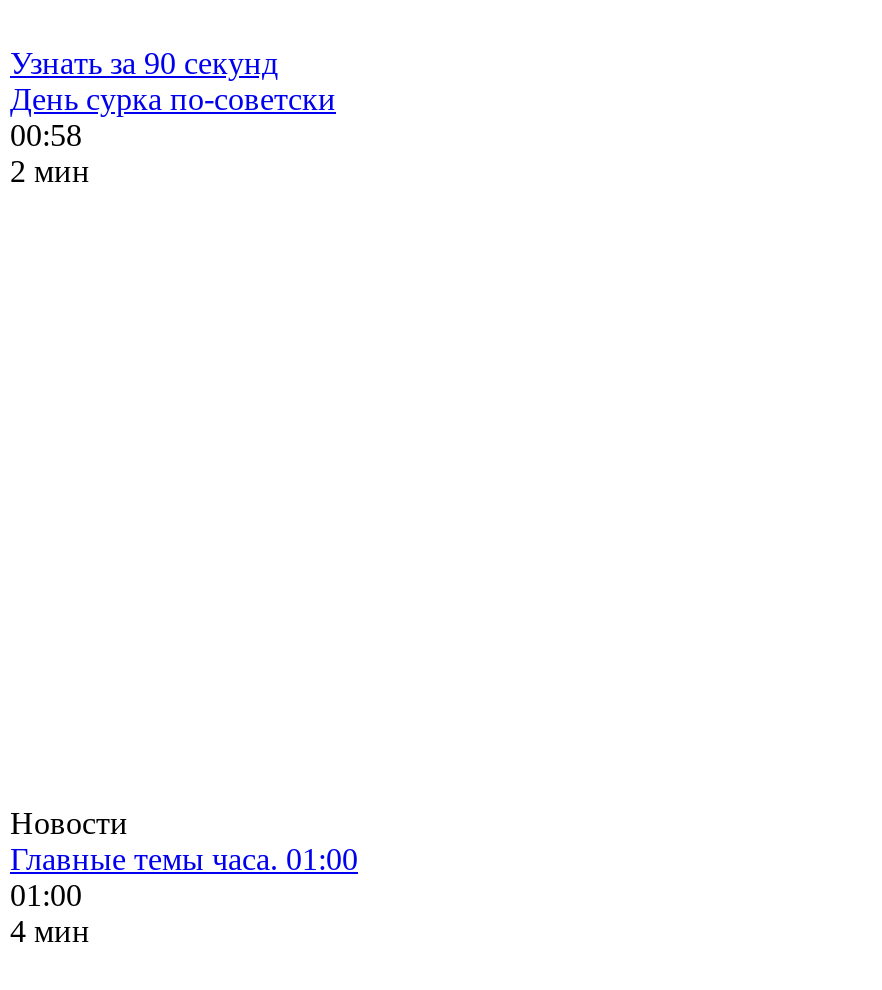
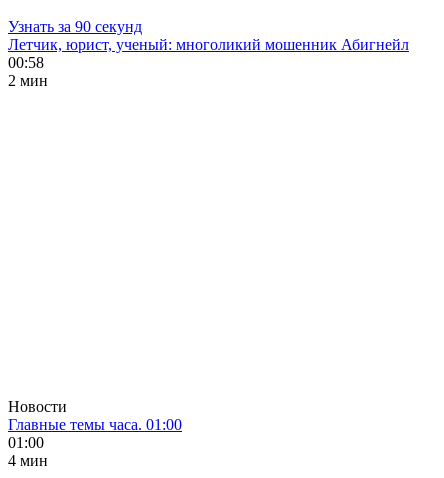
- День сурка по-советски
+ Летчик, юрист, ученый: многоликий мошенник Абигнейл
